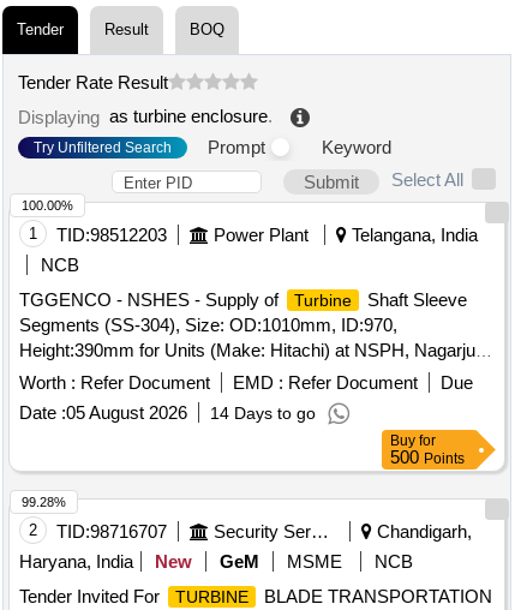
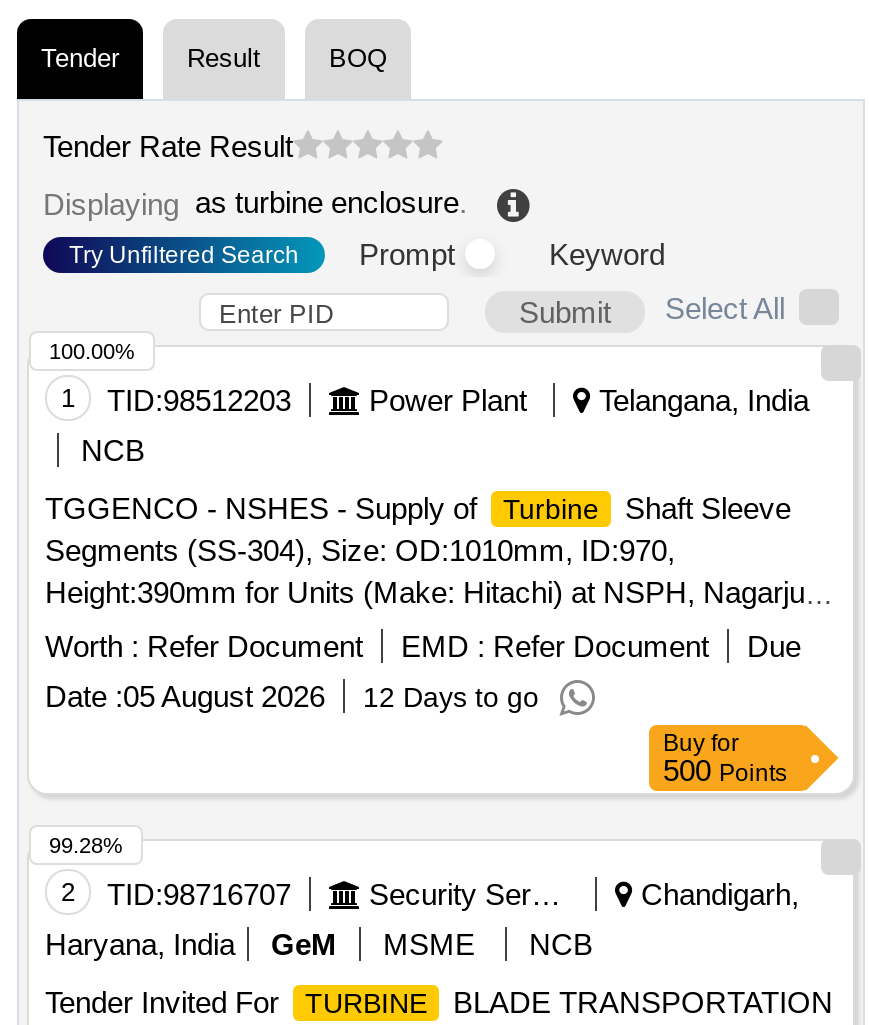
- Date : 05 August 2026 14 Days to go
+ Date : 05 August 2026 12 Days to go

- New
